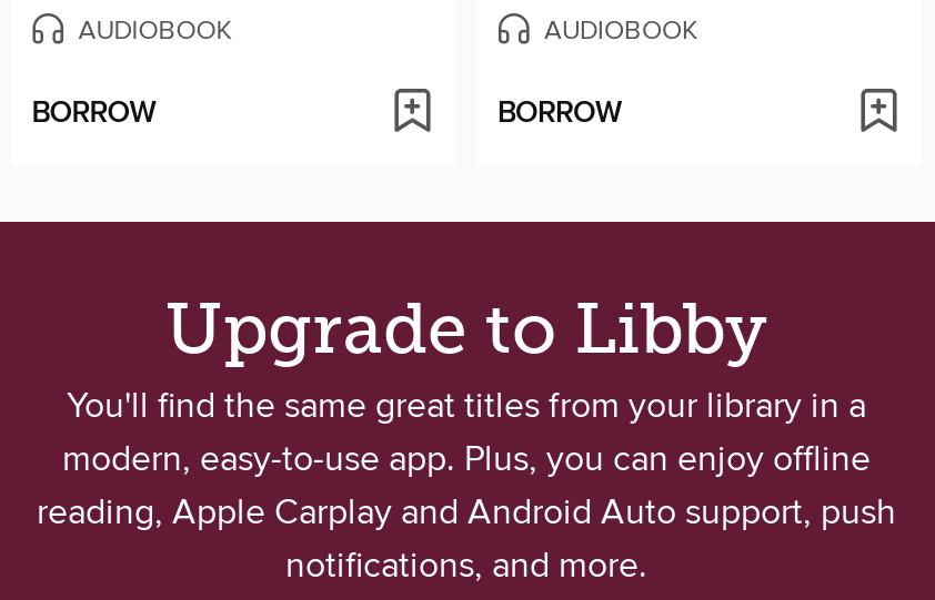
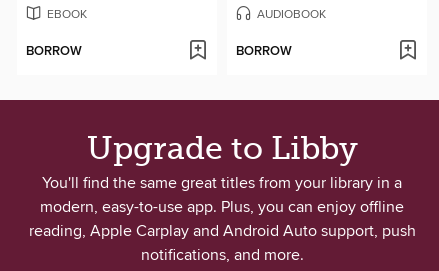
- AUDIOBOOK
+ EBOOK
